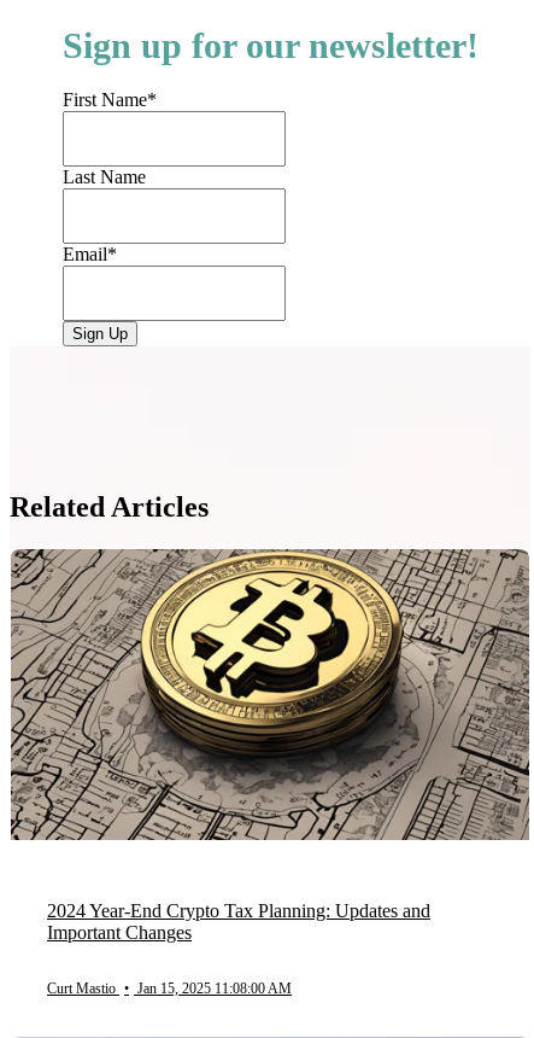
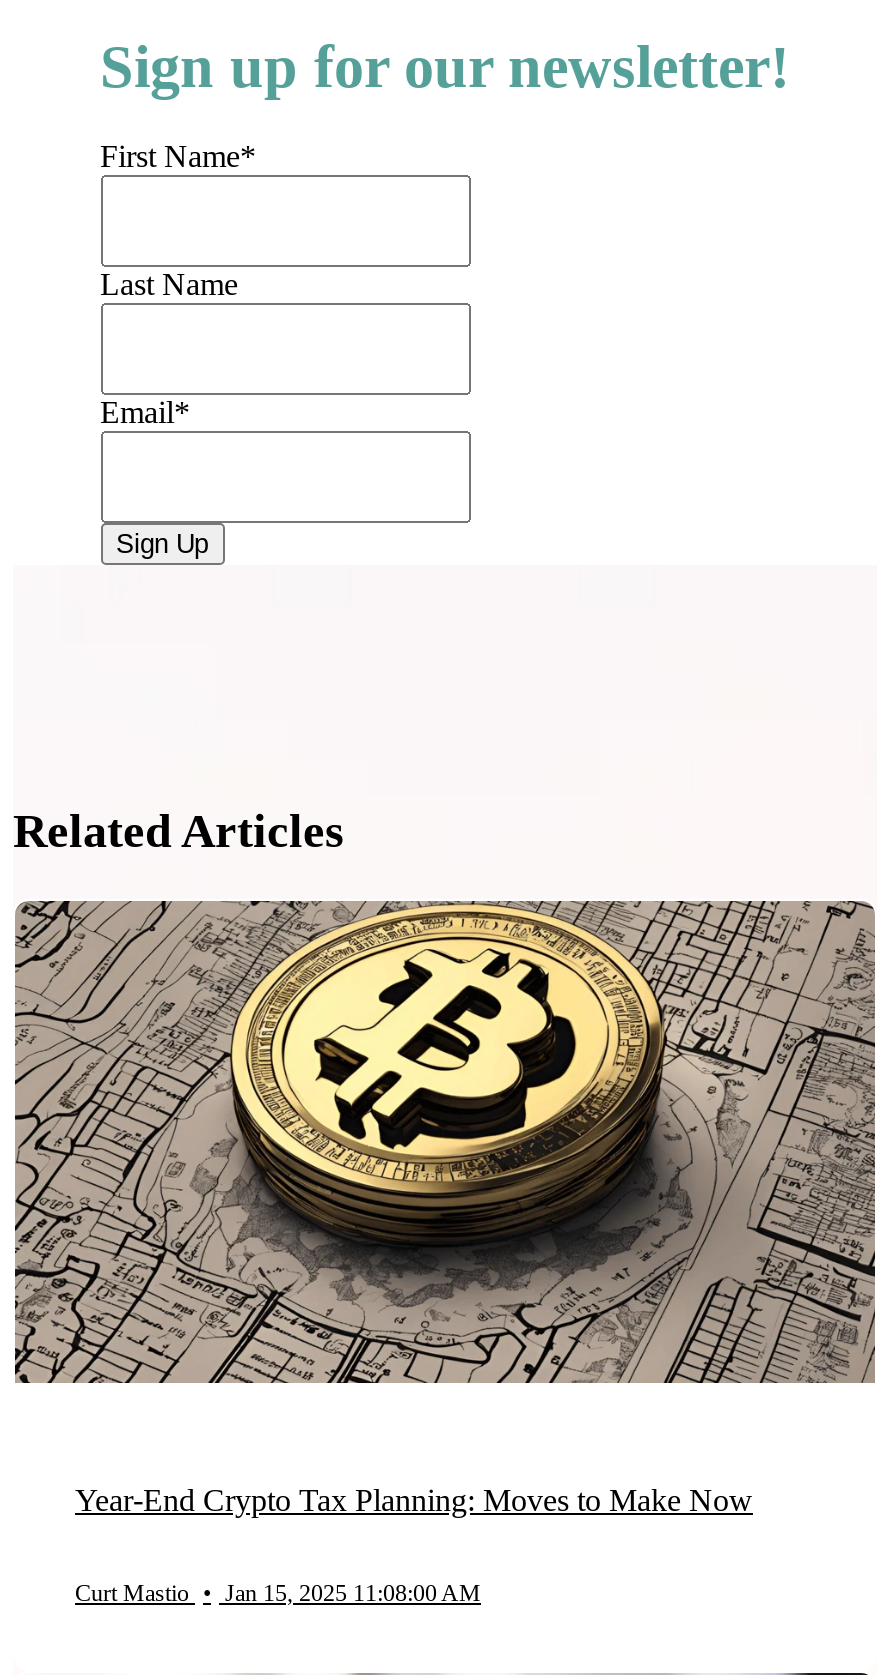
- 2024 Year-End Crypto Tax Planning: Updates and
- Important Changes
+ Year-End Crypto Tax Planning: Moves to Make Now
